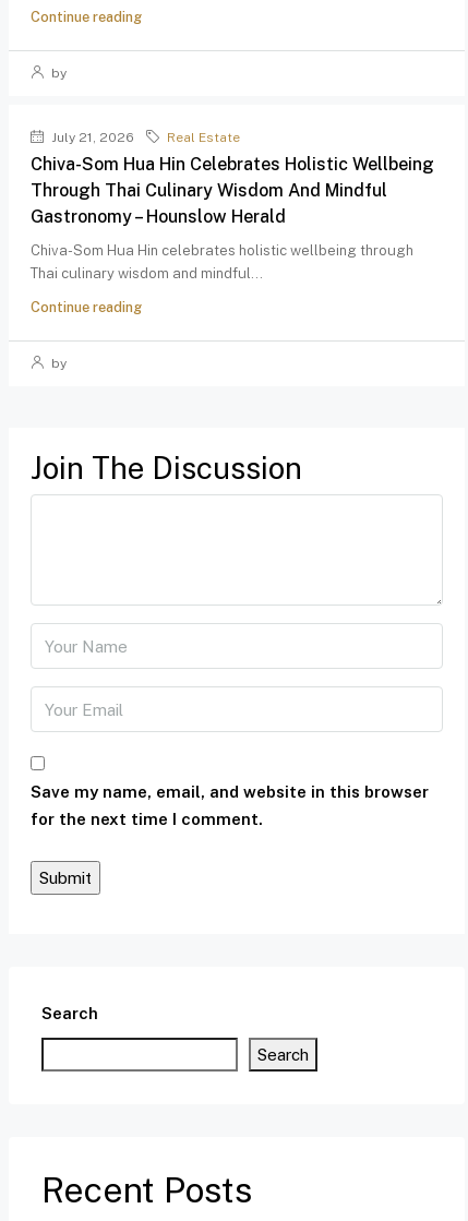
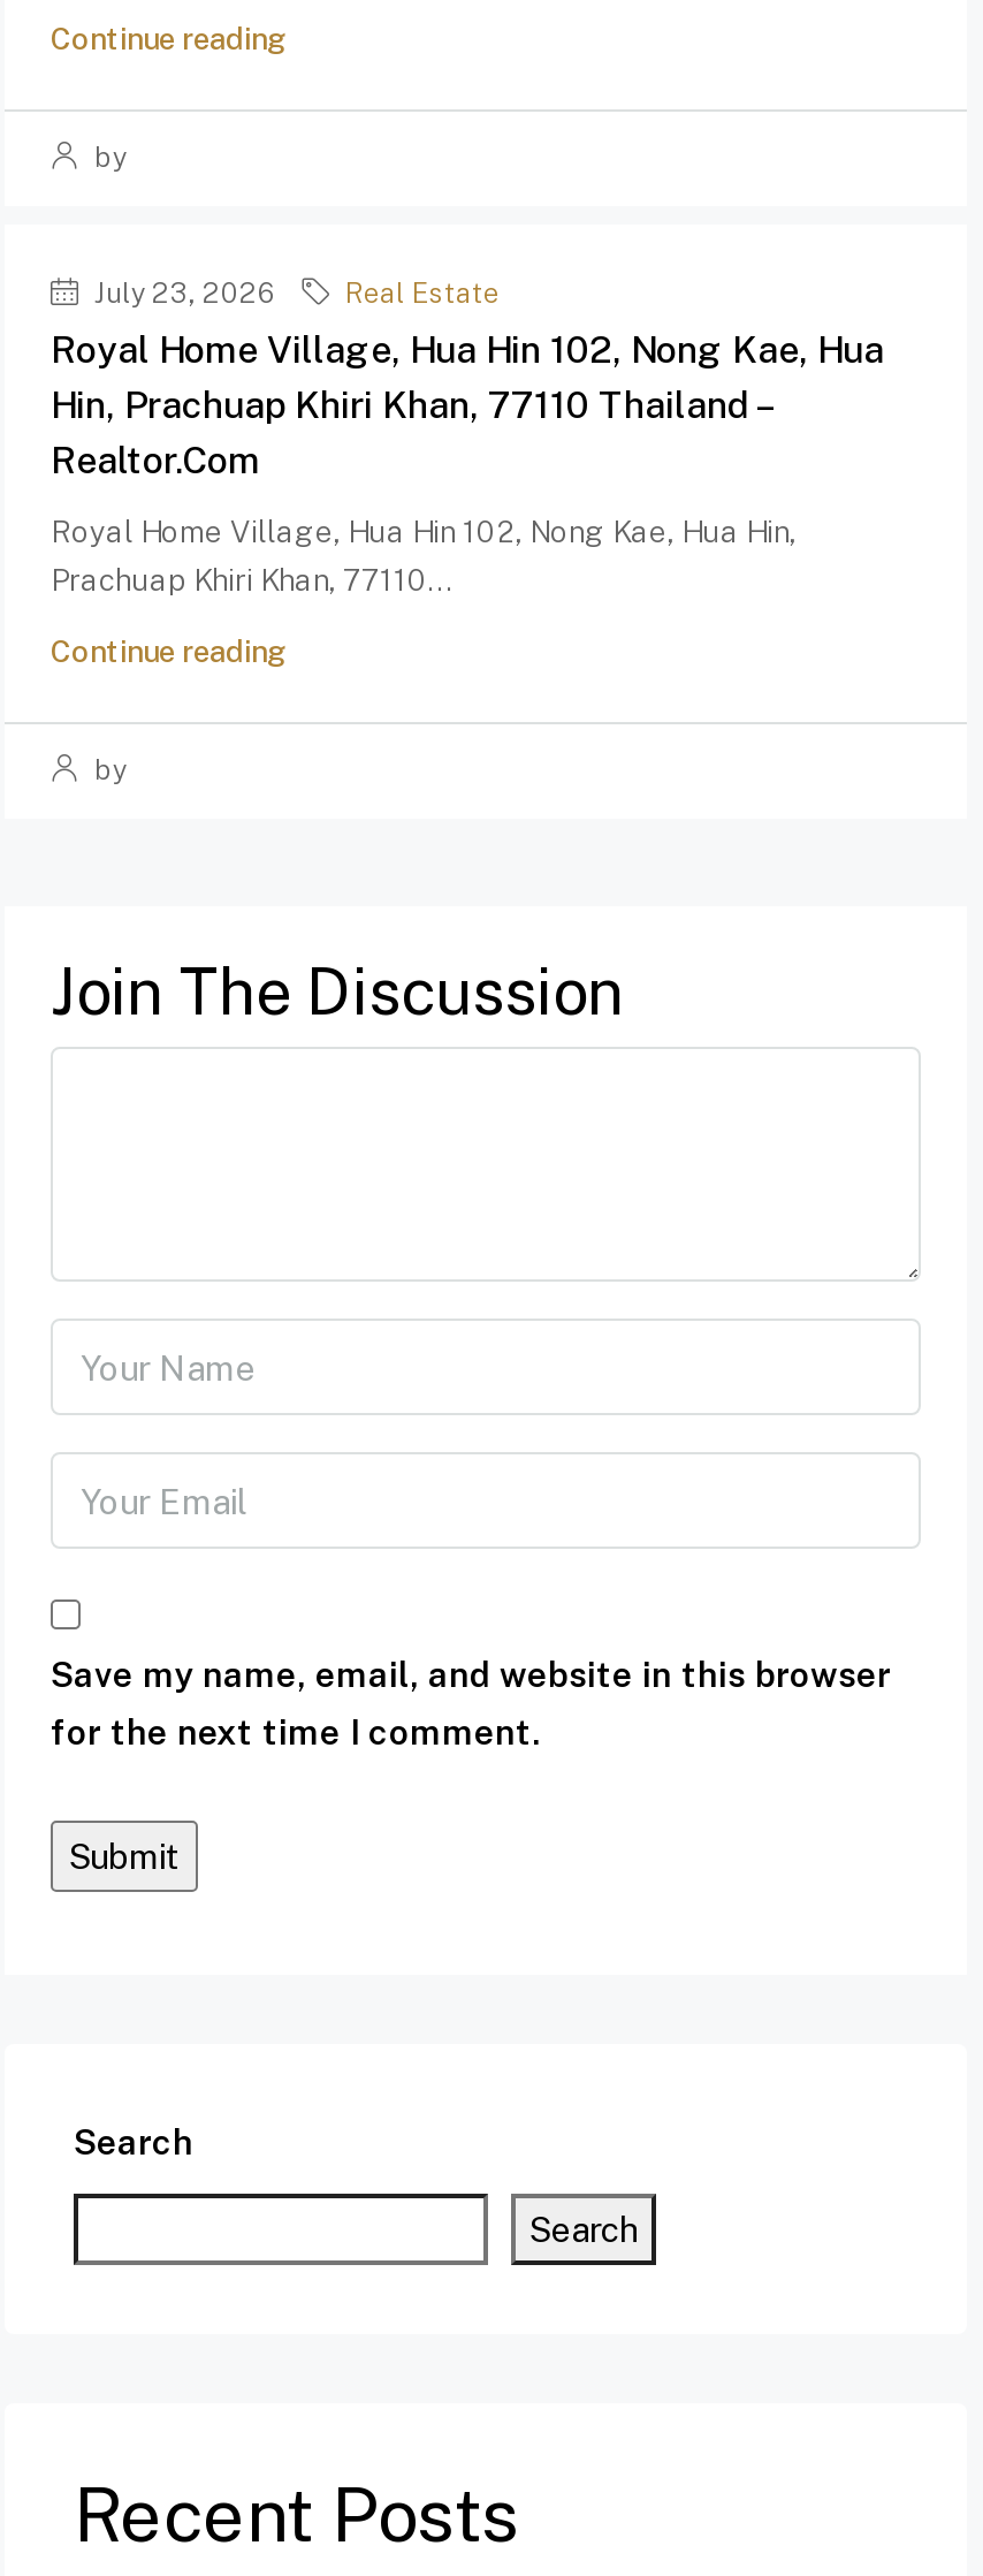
- July 21, 2026
+ July 23, 2026

- Chiva-Som Hua Hin Celebrates Holistic Wellbeing
- Through Thai Culinary Wisdom And Mindful
- Gastronomy – Hounslow Herald
+ Royal Home Village, Hua Hin 102, Nong Kae, Hua
+ Hin, Prachuap Khiri Khan, 77110 Thailand –
+ Realtor.com

- Chiva-Som Hua Hin celebrates holistic wellbeing through
- Thai culinary wisdom and mindful...
+ Royal Home Village, Hua Hin 102, Nong Kae, Hua Hin,
+ Prachuap Khiri Khan, 77110...
